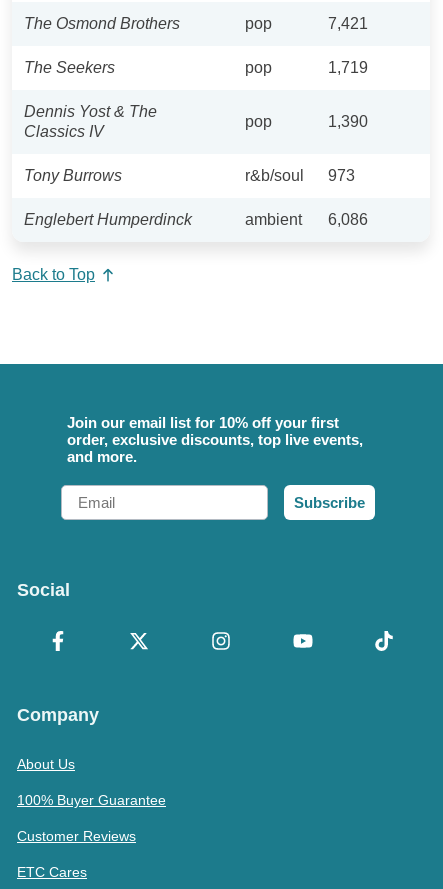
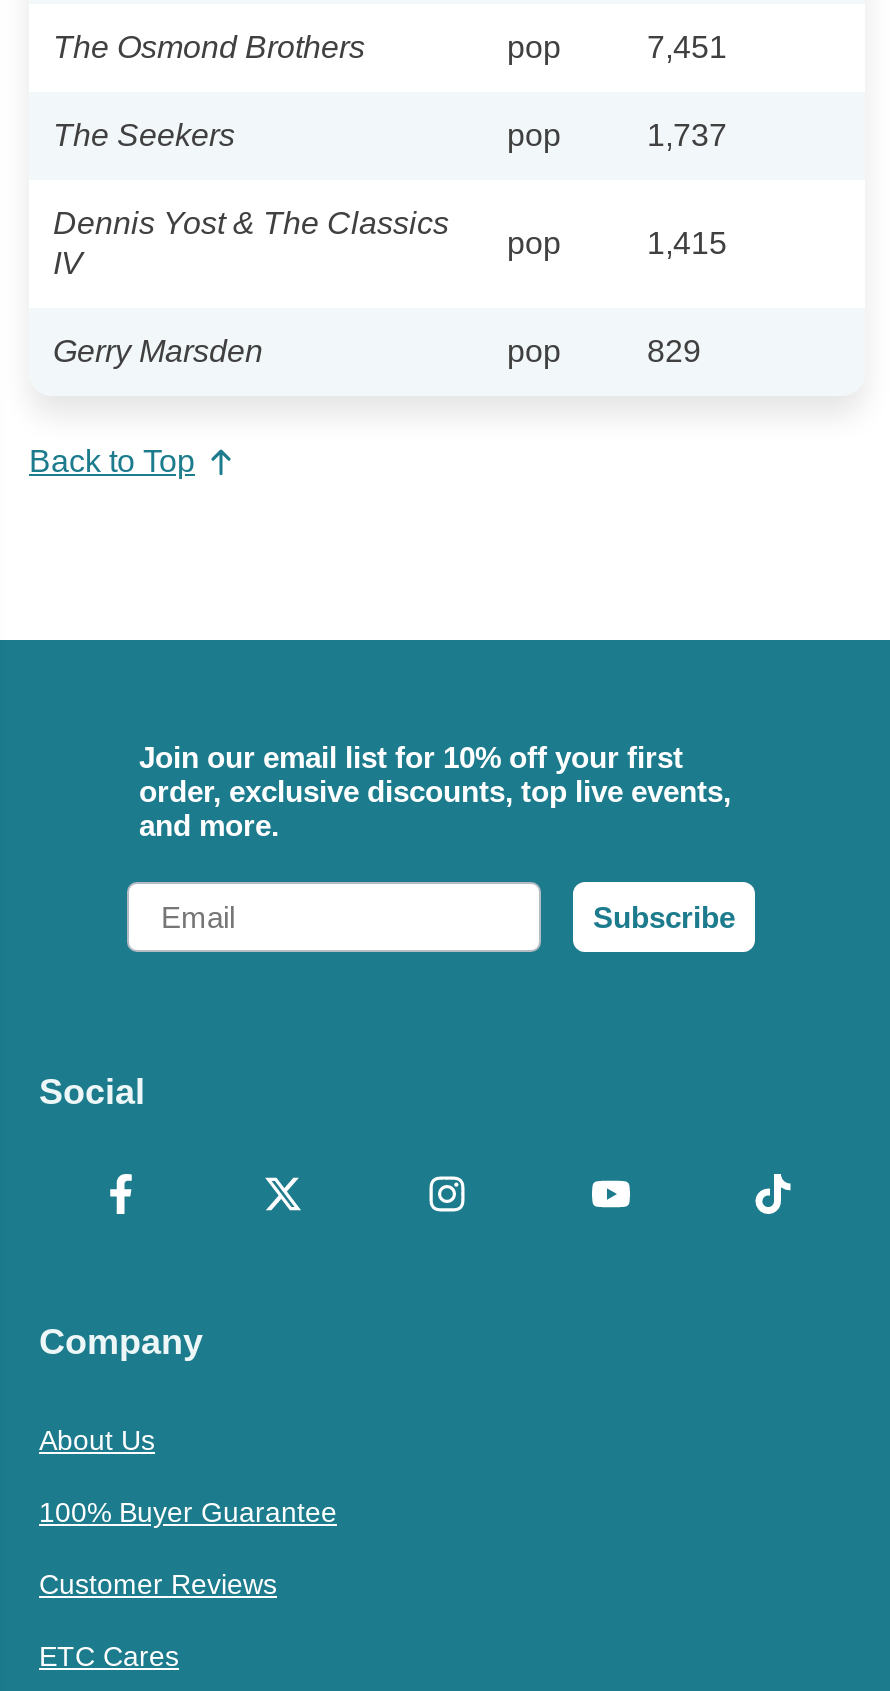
- 7,421
+ 7,451

- 1,719
+ 1,737

- 1,390
- Tony Burrows
- r&b/soul
- 973
- Englebert Humperdinck
- ambient
- 6,086
+ 1,415
+ Gerry Marsden
+ pop
+ 829
